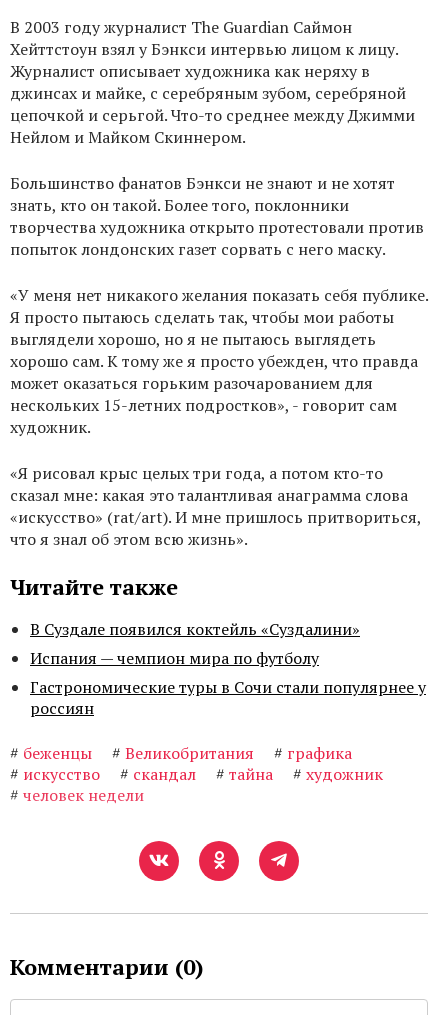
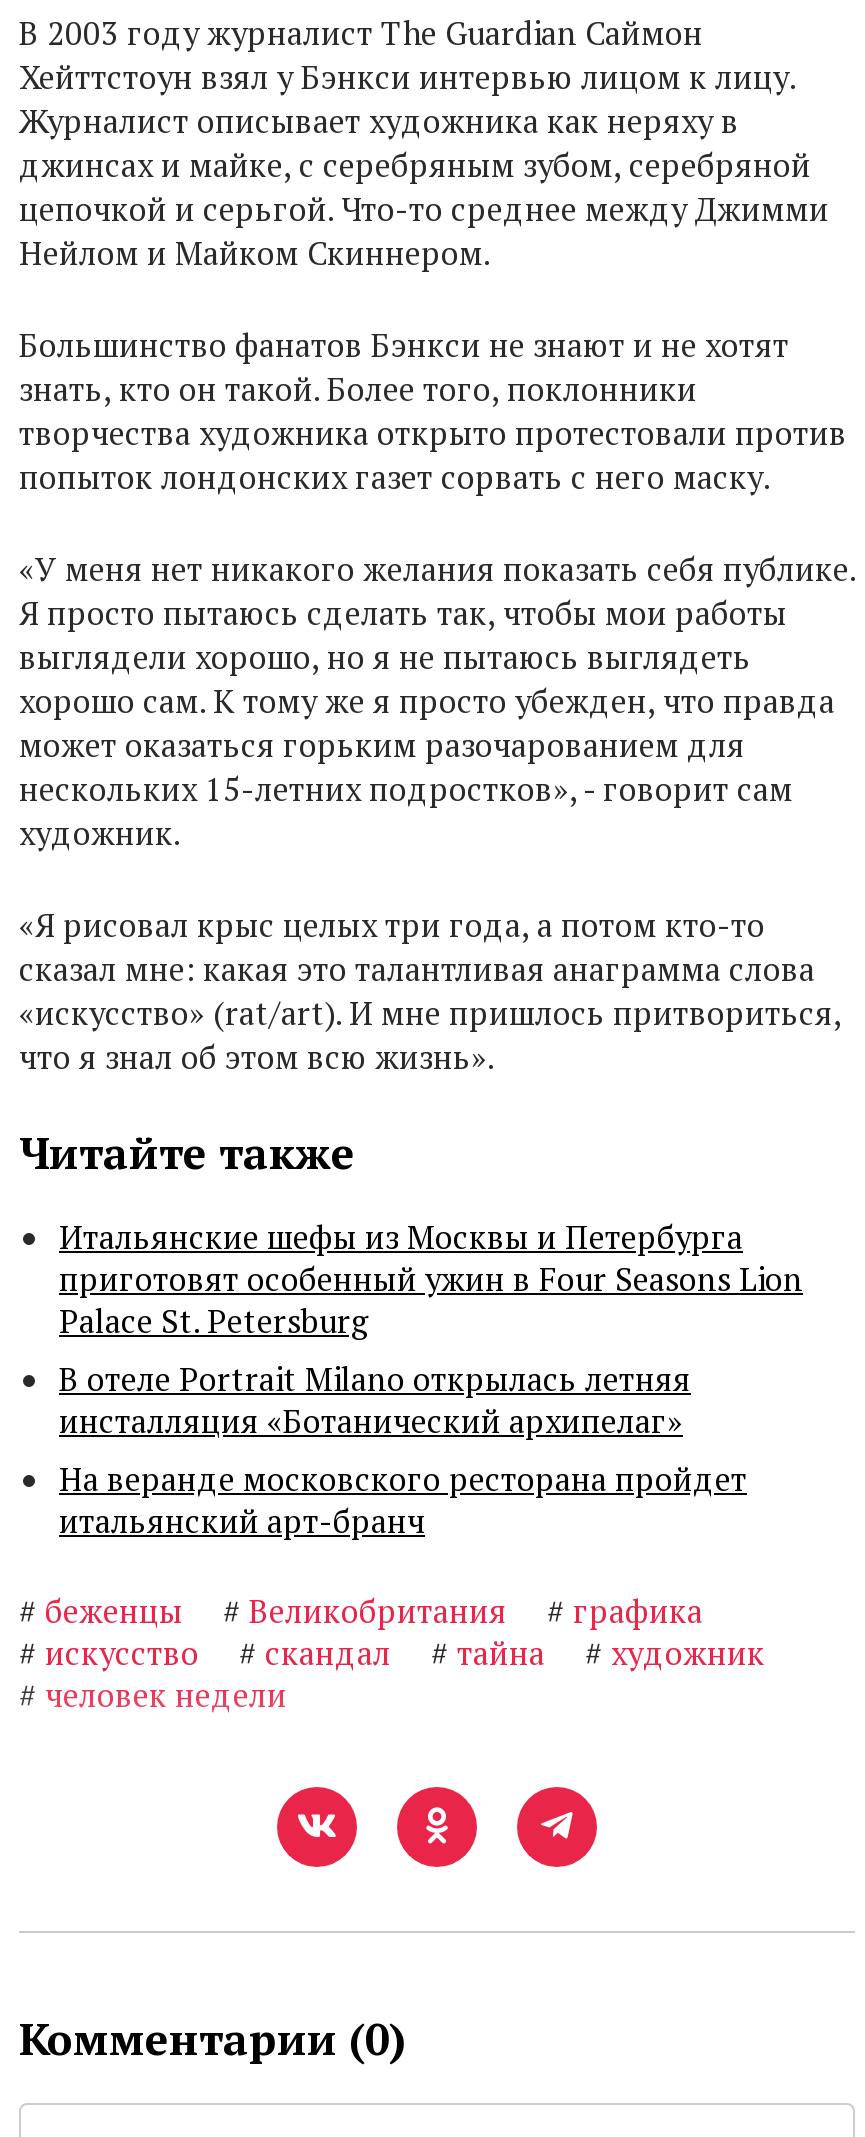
- В Суздале появился коктейль «Суздалини»
- Испания — чемпион мира по футболу
- Гастрономические туры в Сочи стали популярнее у
- россиян
+ Итальянские шефы из Москвы и Петербурга
+ приготовят особенный ужин в Four Seasons Lion
+ Palace St. Petersburg
+ В отеле Portrait Milano открылась летняя
+ инсталляция «Ботанический архипелаг»
+ На веранде московского ресторана пройдет
+ итальянский арт-бранч
